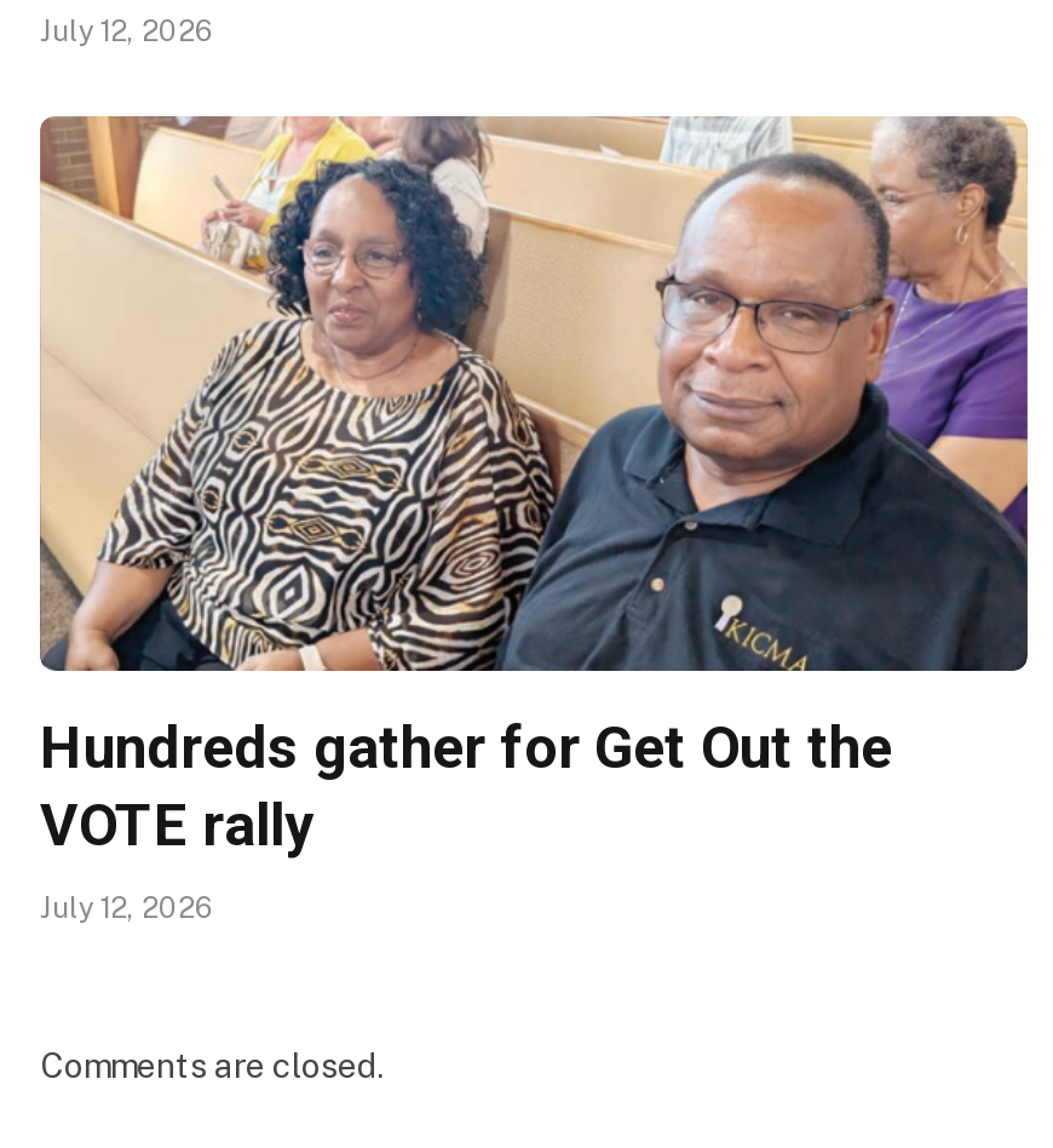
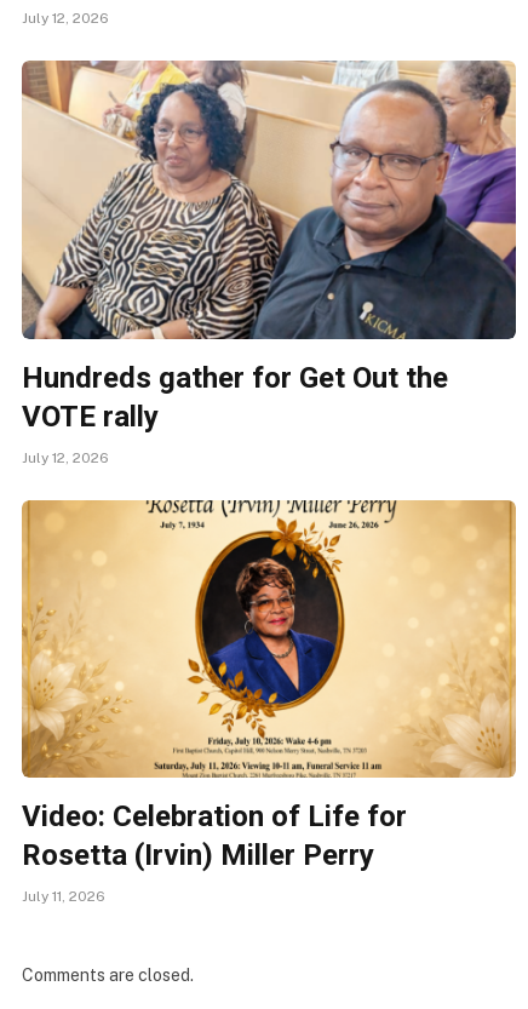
+ [image]
+ Video: Celebration of Life for
+ Rosetta (Irvin) Miller Perry
+ July 11, 2026
